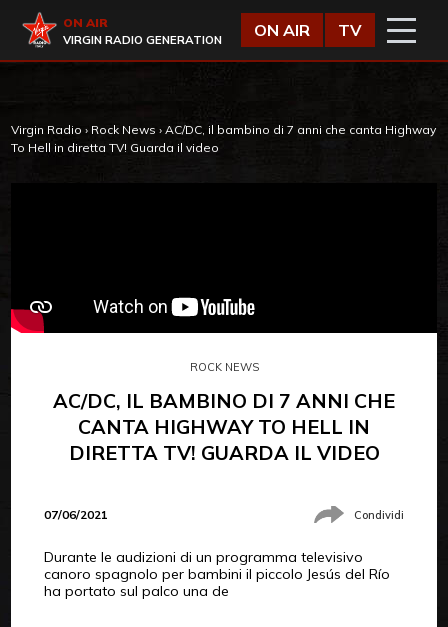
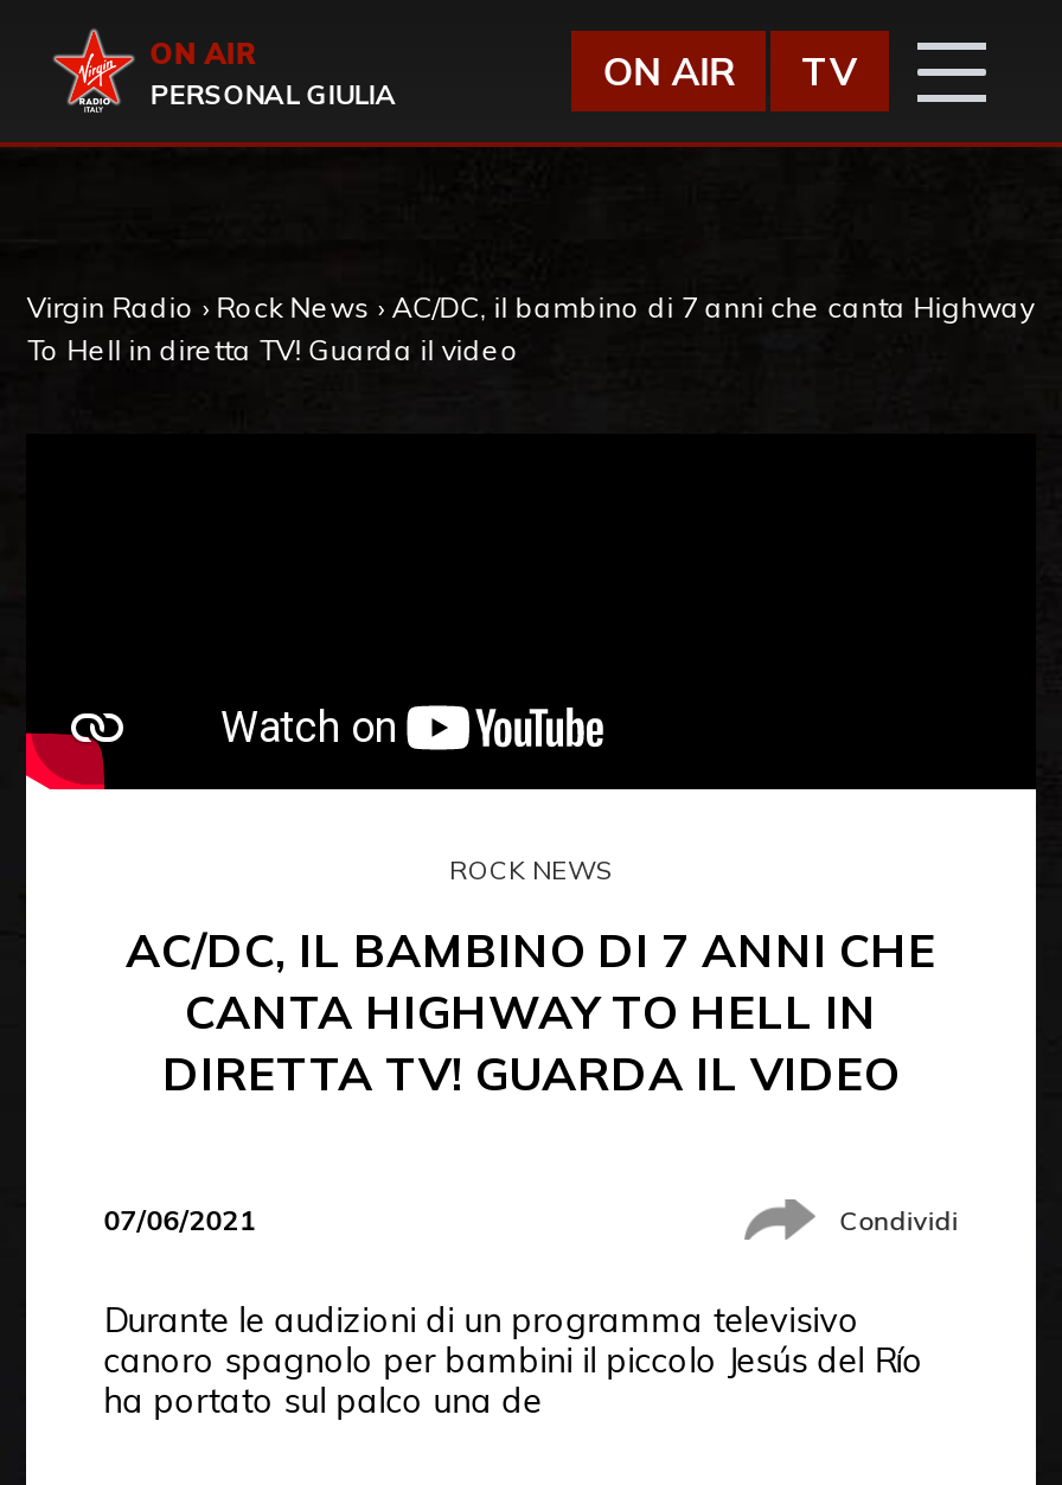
- VIRGIN RADIO GENERATION
+ PERSONAL GIULIA
